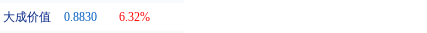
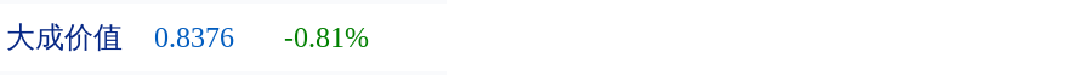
- 0.8830
+ 0.8376

- 6.32%
+ -0.81%
